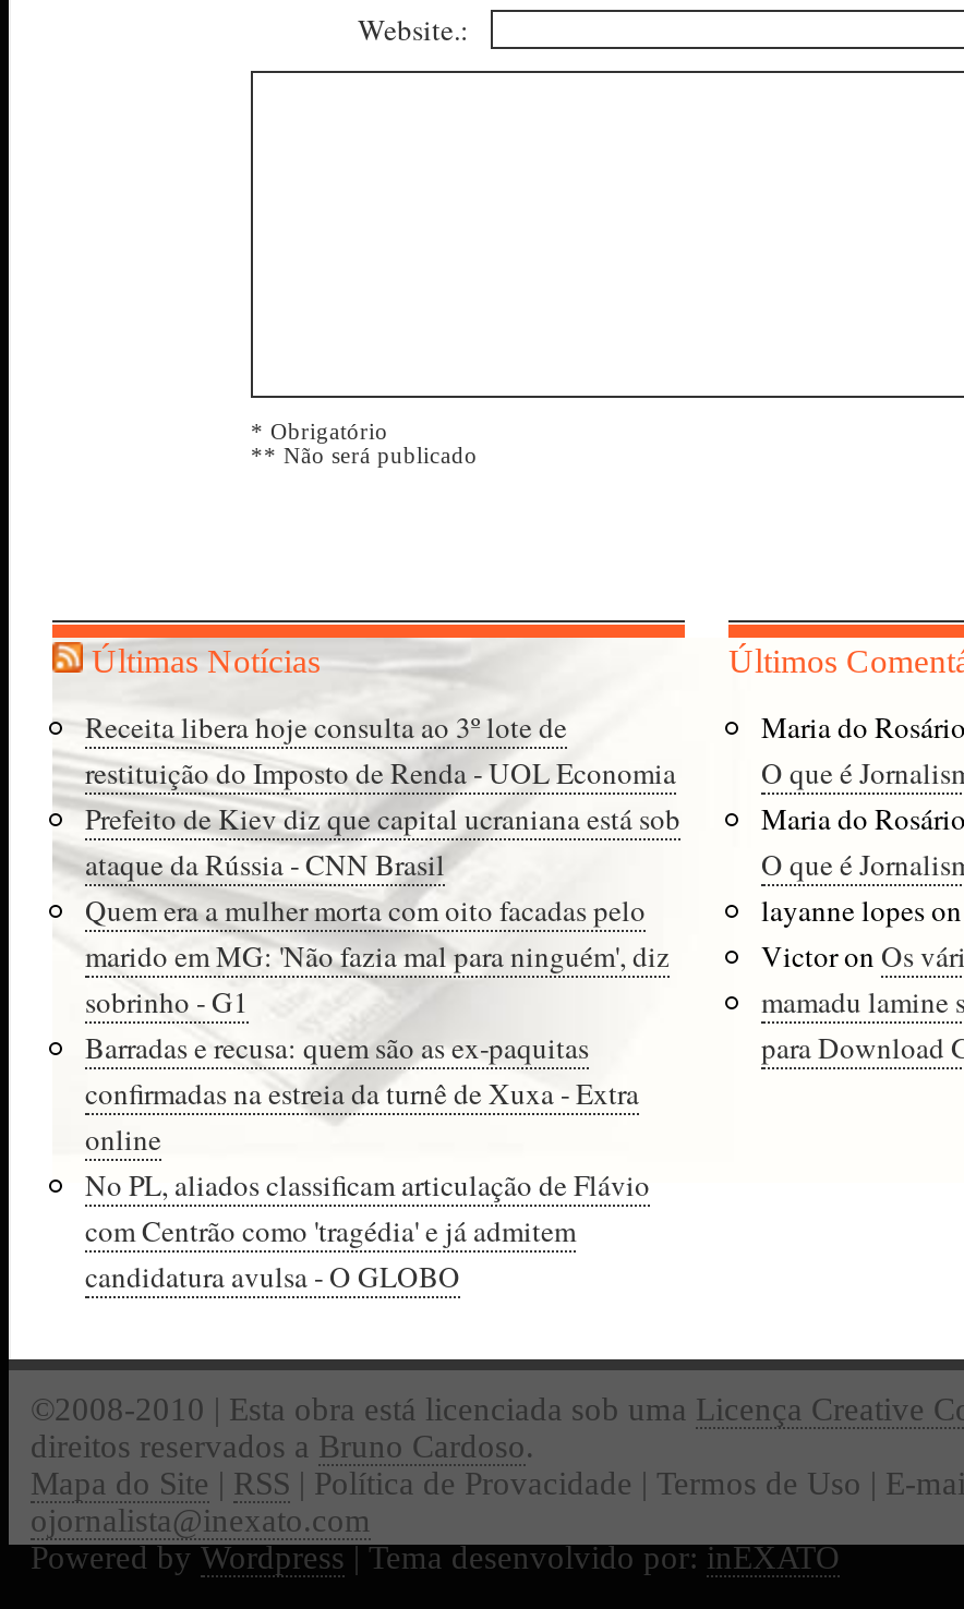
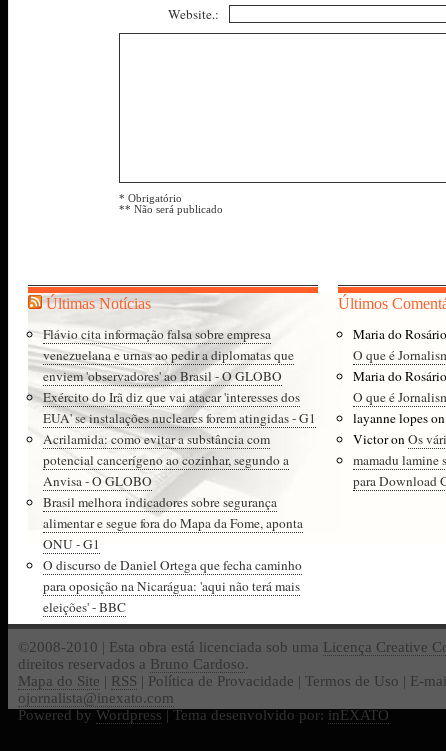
- Receita libera hoje consulta ao 3º lote de
- restituição do Imposto de Renda - UOL Economia
- Prefeito de Kiev diz que capital ucraniana está sob
- ataque da Rússia - CNN Brasil
- Quem era a mulher morta com oito facadas pelo
- marido em MG: 'Não fazia mal para ninguém', diz
- sobrinho - G1
- Barradas e recusa: quem são as ex-paquitas
- confirmadas na estreia da turnê de Xuxa - Extra
- online
- No PL, aliados classificam articulação de Flávio
- com Centrão como 'tragédia' e já admitem
- candidatura avulsa - O GLOBO
+ Flávio cita informação falsa sobre empresa
+ venezuelana e urnas ao pedir a diplomatas que
+ enviem 'observadores' ao Brasil - O GLOBO
+ Exército do Irã diz que vai atacar 'interesses dos
+ EUA' se instalações nucleares forem atingidas - G1
+ Acrilamida: como evitar a substância com
+ potencial cancerígeno ao cozinhar, segundo a
+ Anvisa - O GLOBO
+ Brasil melhora indicadores sobre segurança
+ alimentar e segue fora do Mapa da Fome, aponta
+ ONU - G1
+ O discurso de Daniel Ortega que fecha caminho
+ para oposição na Nicarágua: 'aqui não terá mais
+ eleições' - BBC
